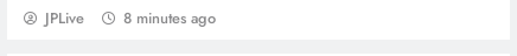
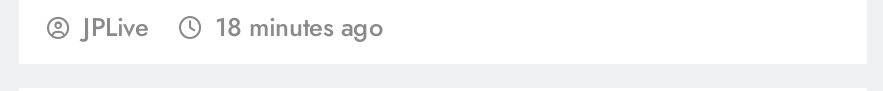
- JPLive 8 minutes ago
+ JPLive 18 minutes ago
